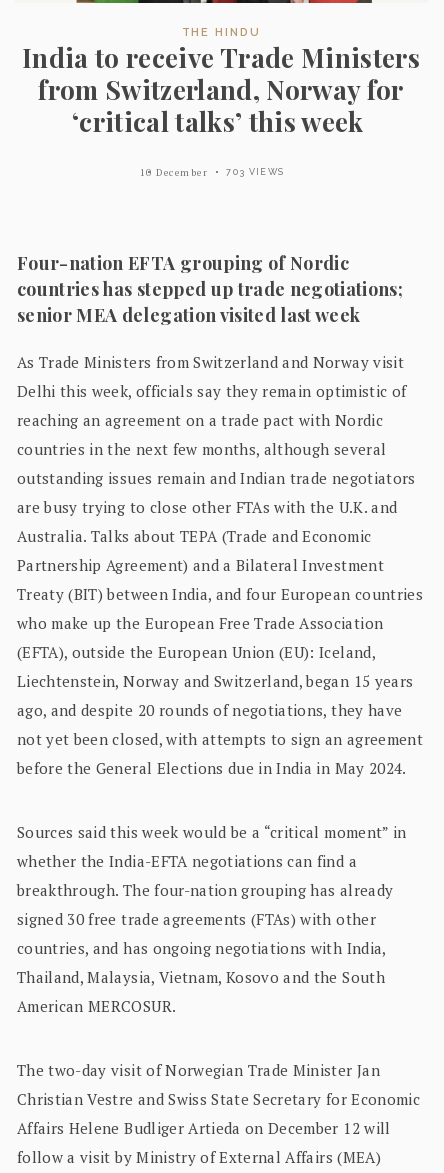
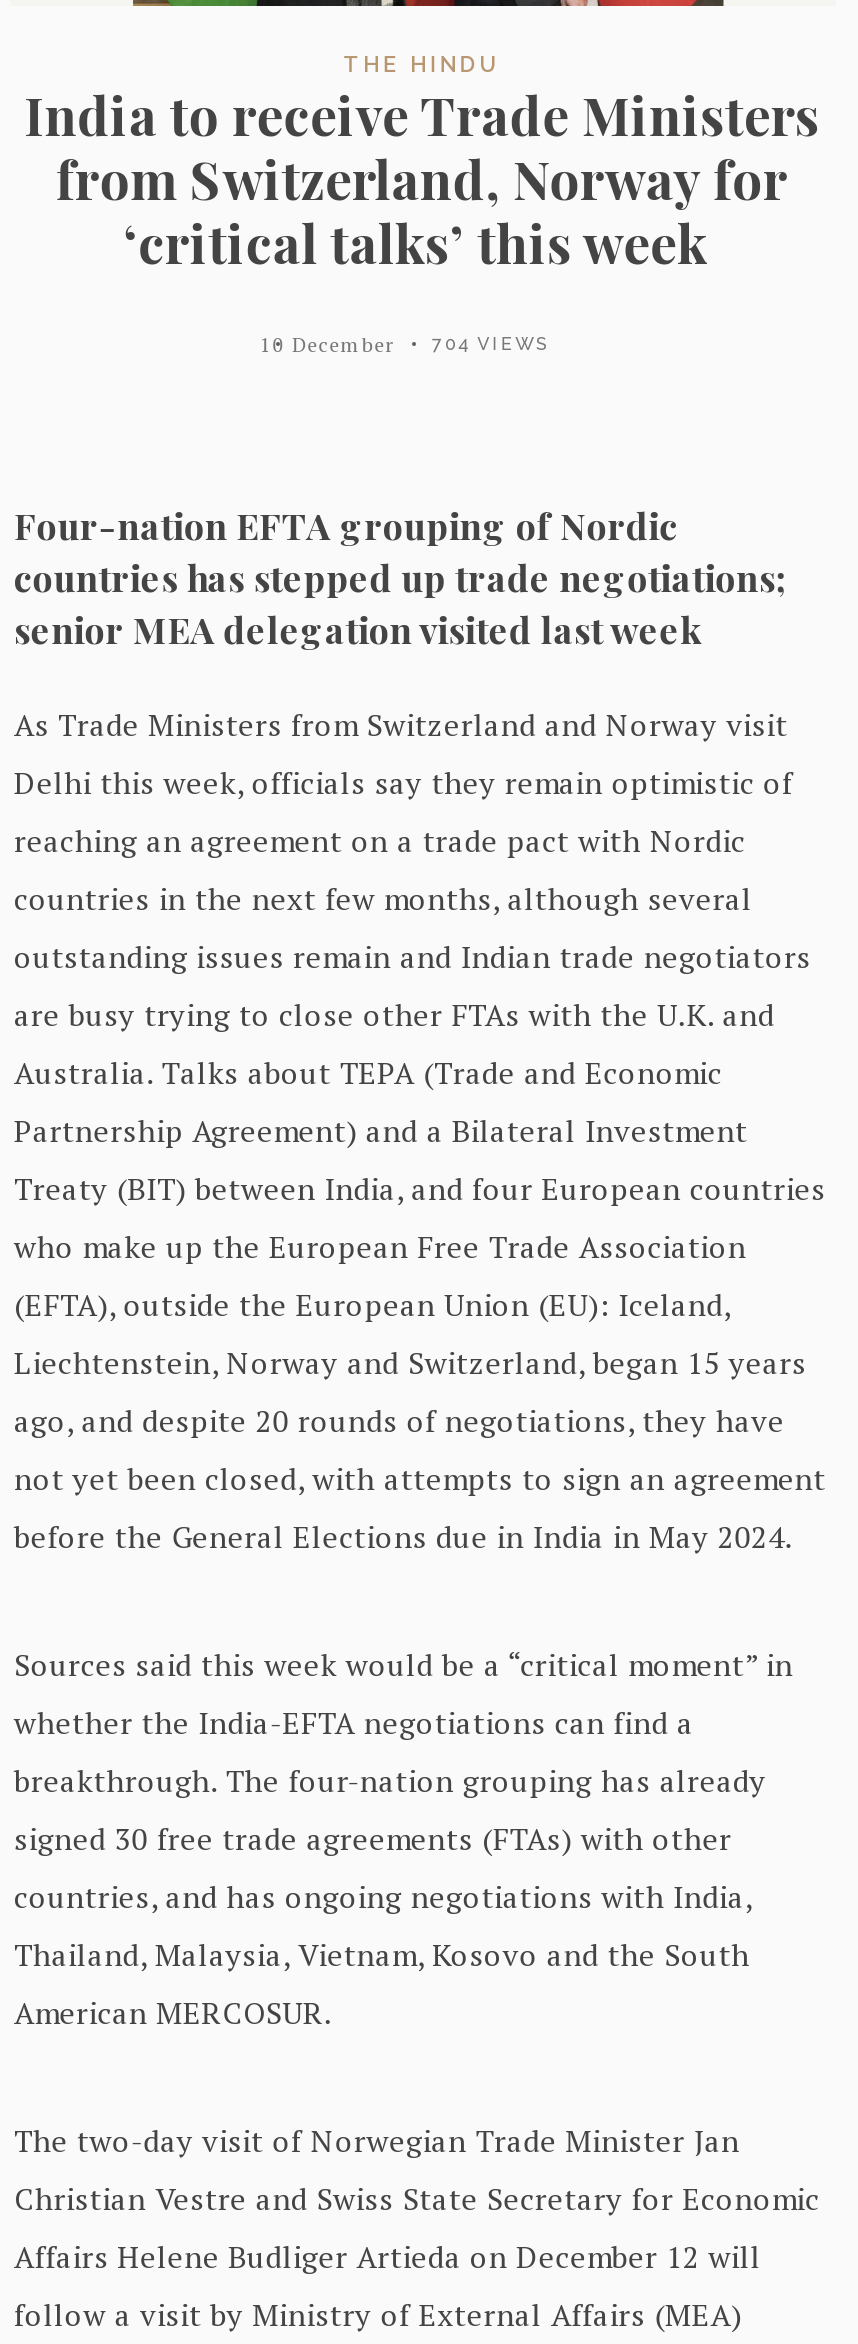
- 10 December 703 VIEWS
+ 10 December 704 VIEWS
